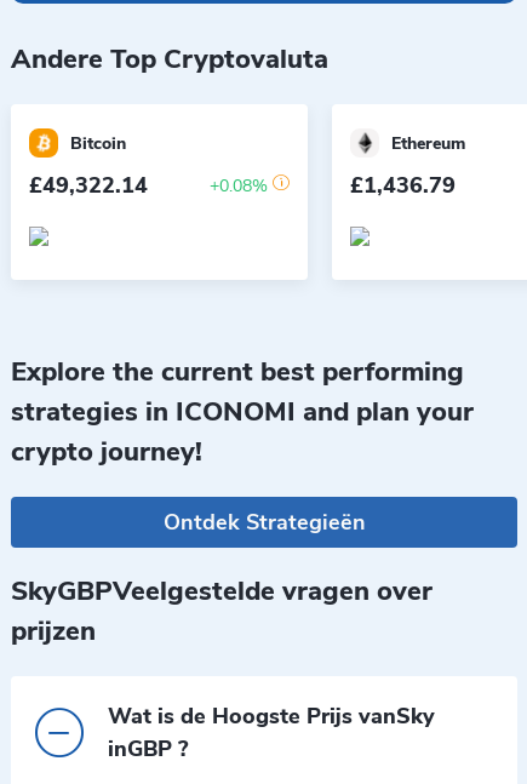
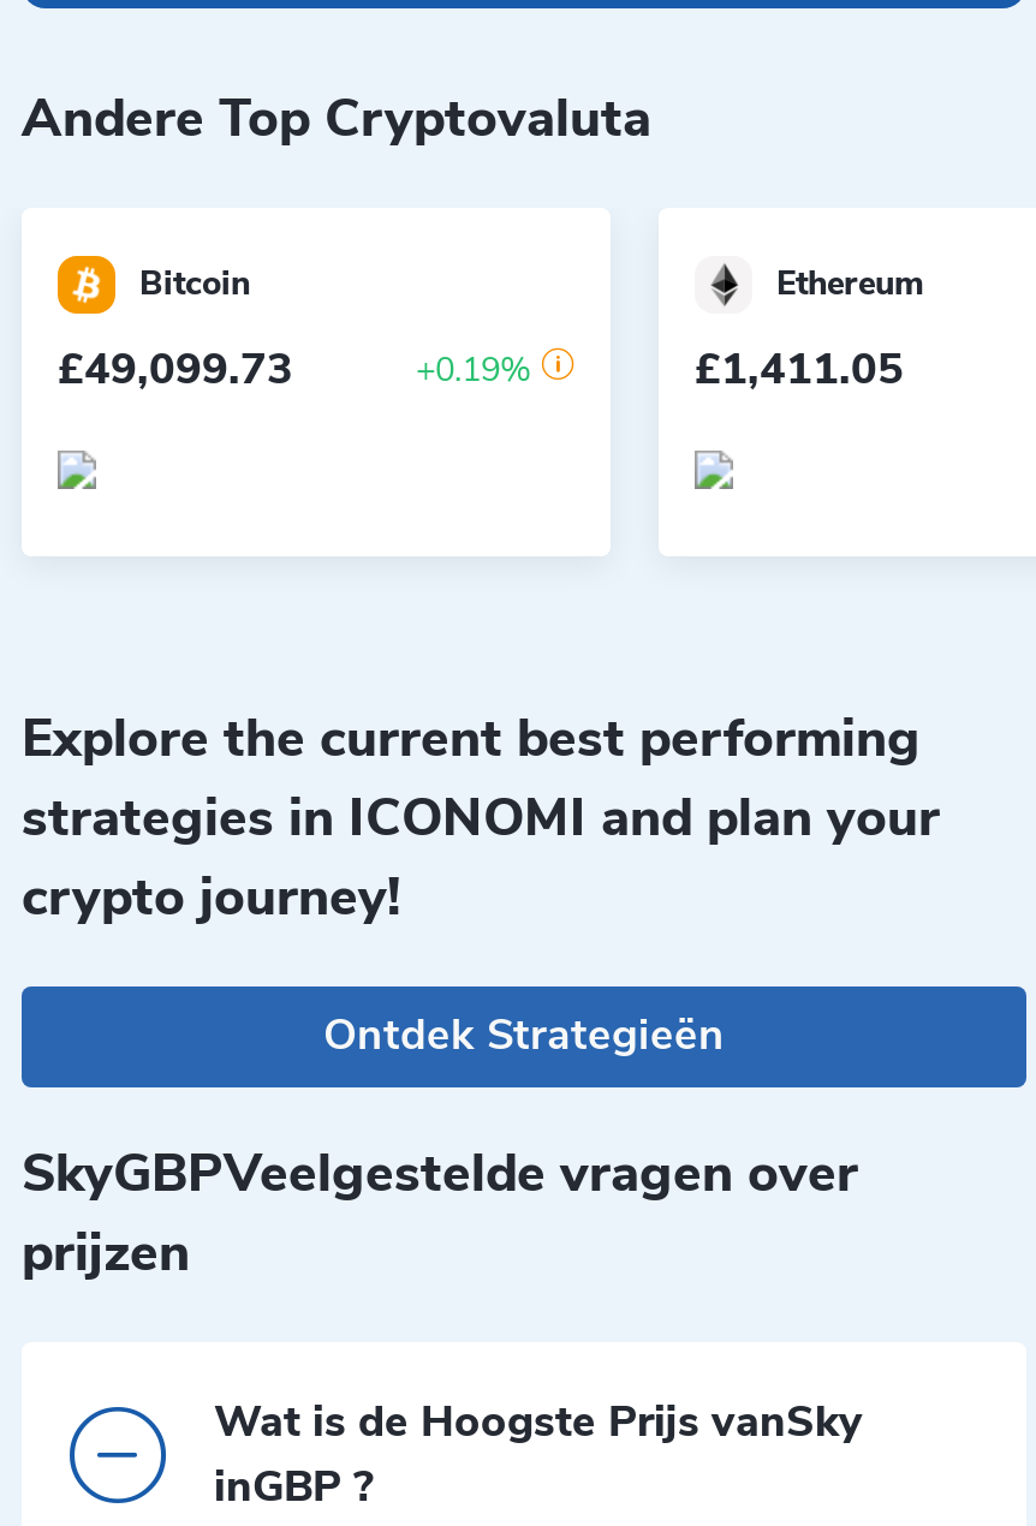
- £49,322.14
+ £49,099.73

- +0.08%
+ +0.19%

- £1,436.79
+ £1,411.05
